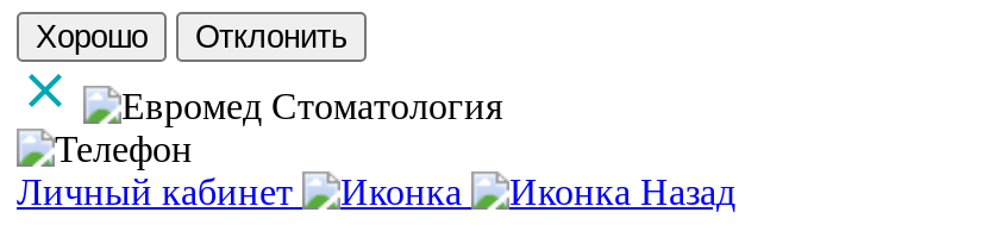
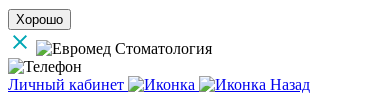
- Отклонить
